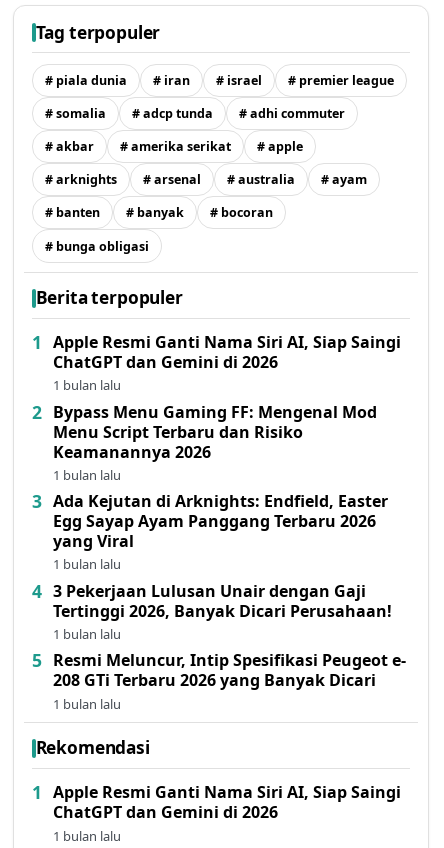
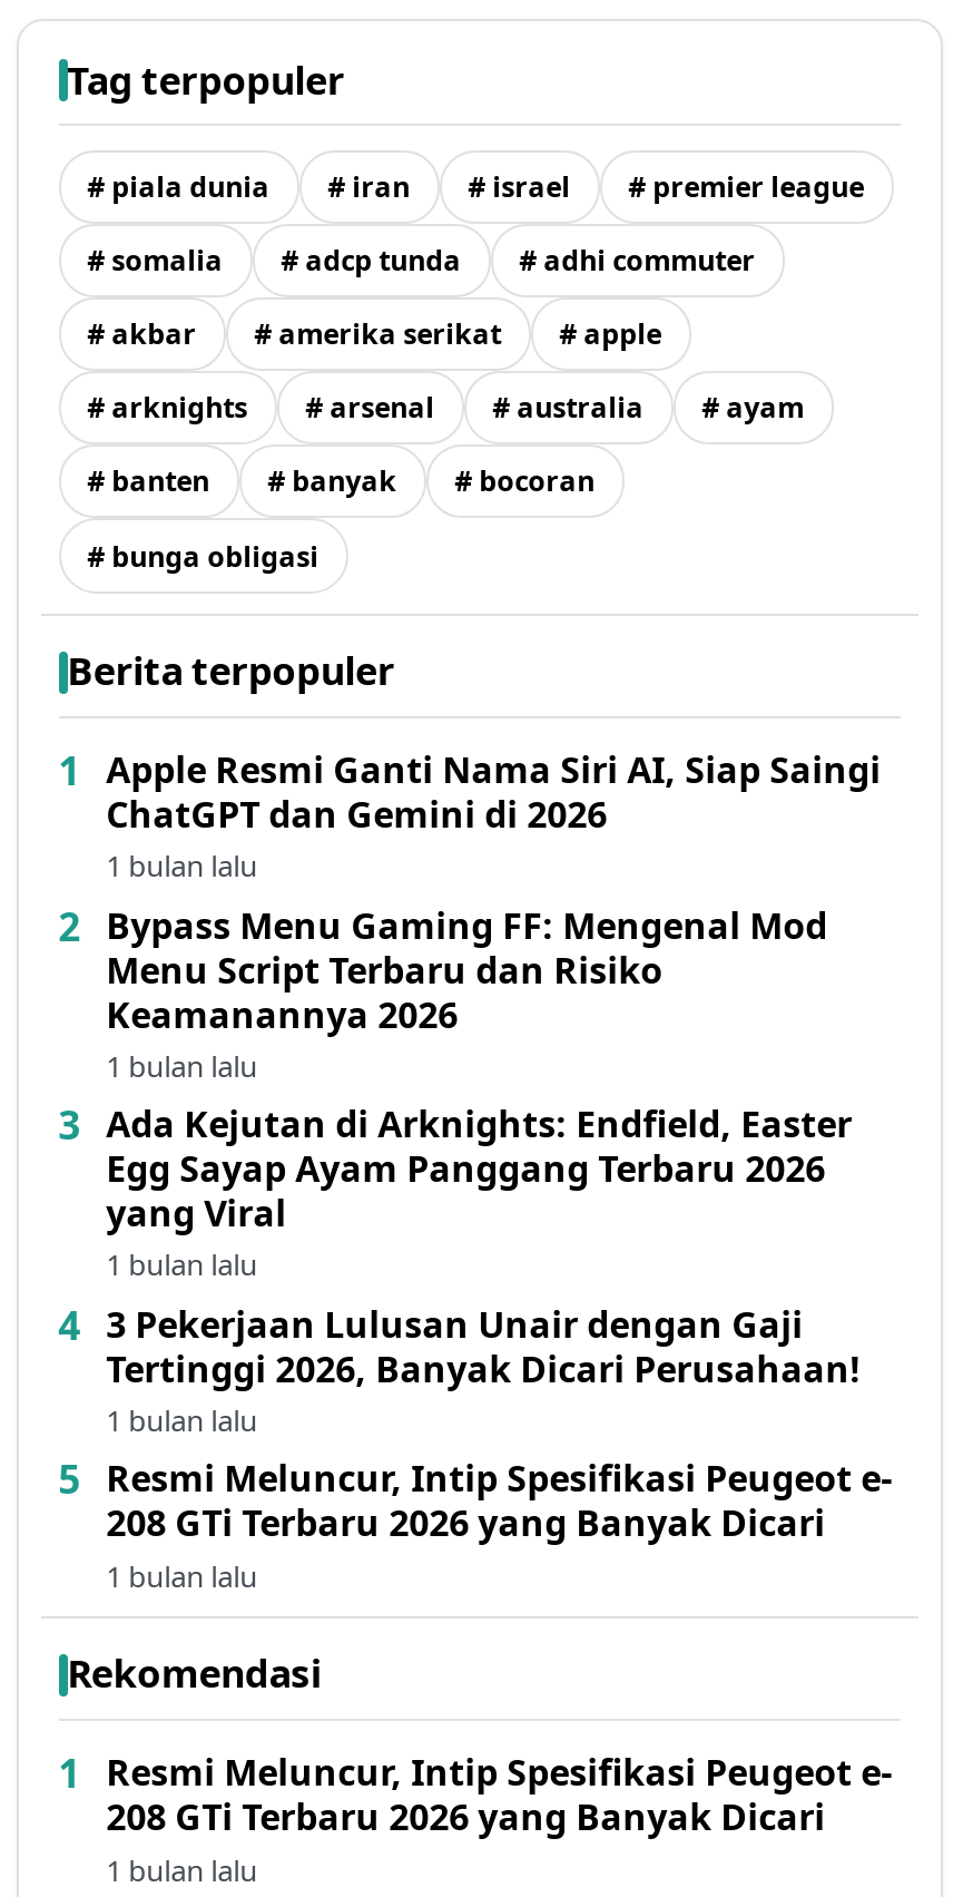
- Apple Resmi Ganti Nama Siri AI, Siap Saingi
- ChatGPT dan Gemini di 2026
+ Resmi Meluncur, Intip Spesifikasi Peugeot e-
+ 208 GTi Terbaru 2026 yang Banyak Dicari
